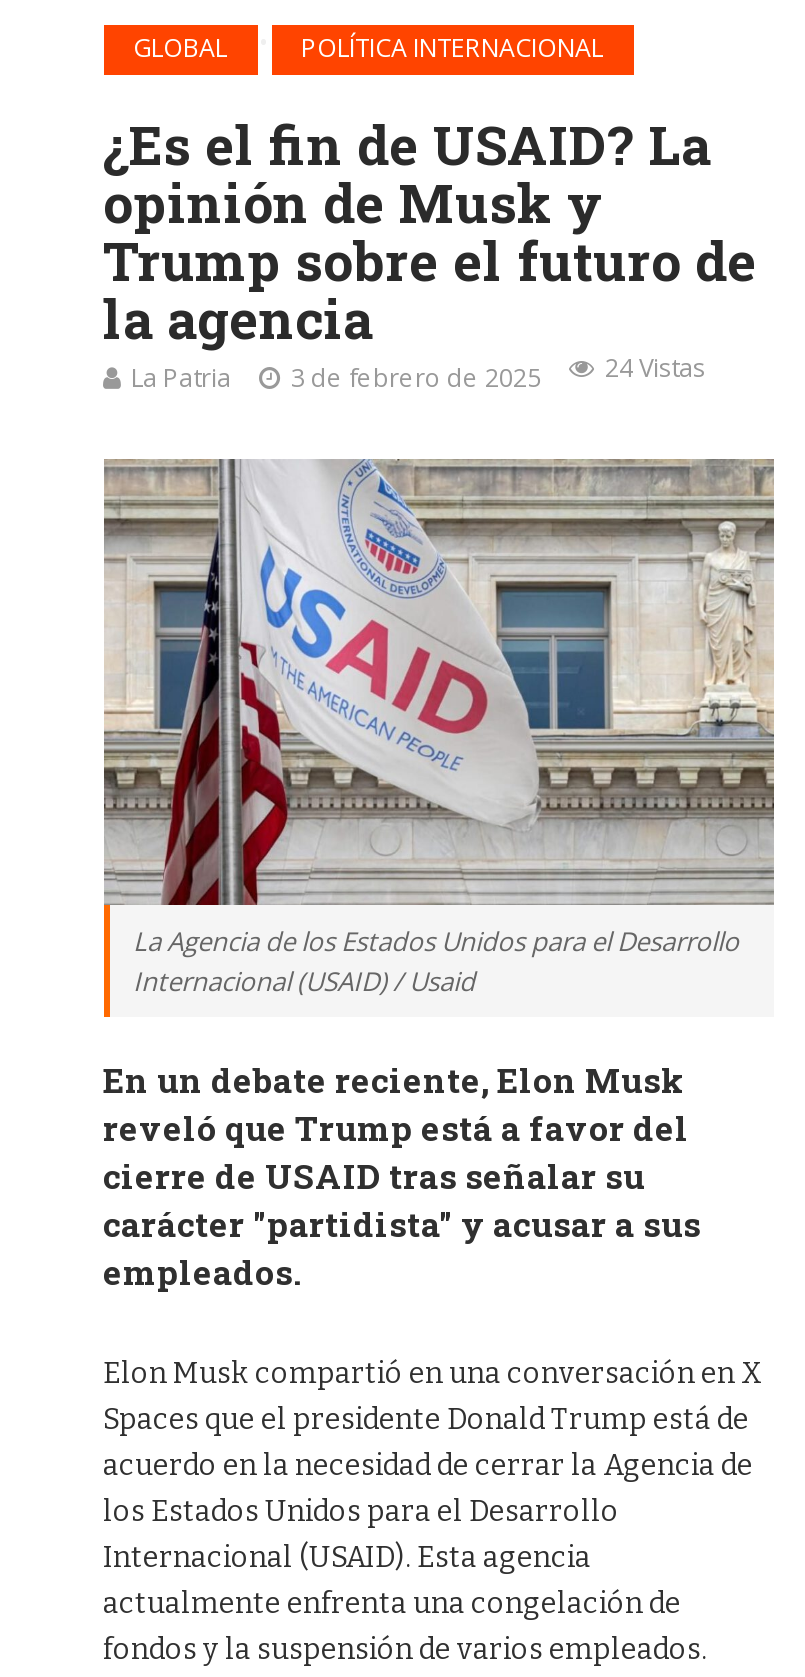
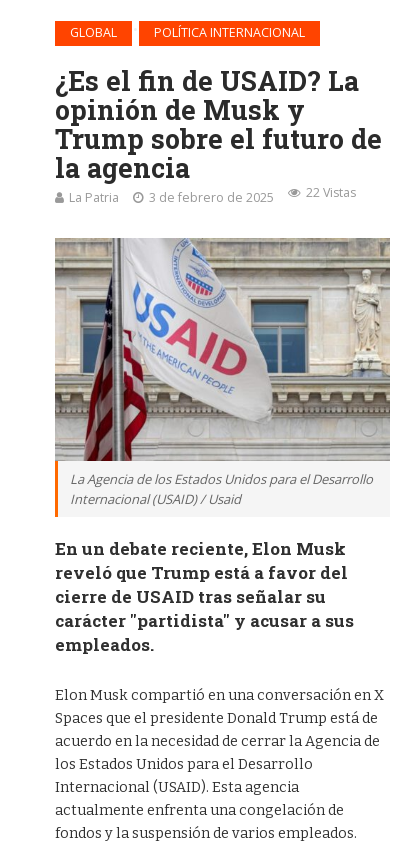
- La Patria 3 de febrero de 2025 24 Vistas
+ La Patria 3 de febrero de 2025 22 Vistas
